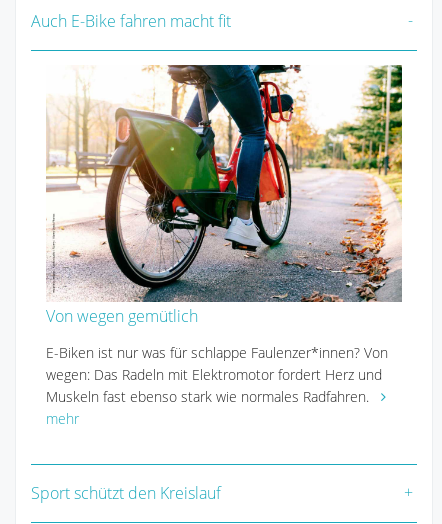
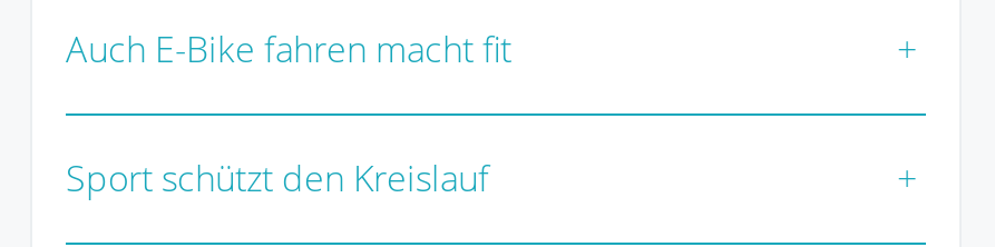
- [image]
- Von wegen gemütlich
- E-Biken ist nur was für schlappe Faulenzer*innen? Von
- wegen: Das Radeln mit Elektromotor fordert Herz und
- Muskeln fast ebenso stark wie normales Radfahren.
- mehr
